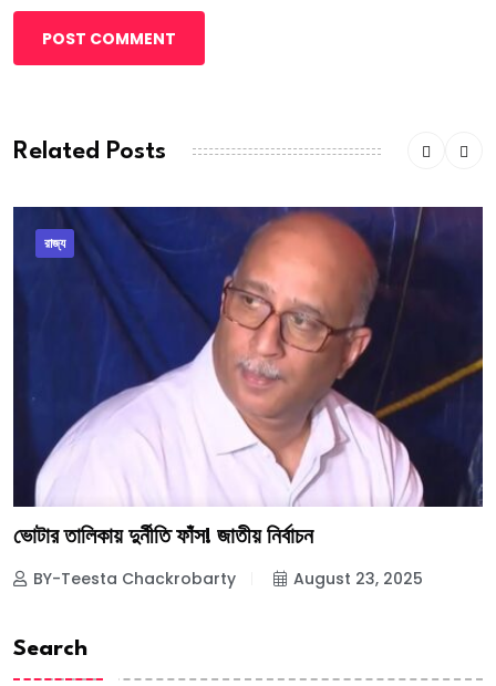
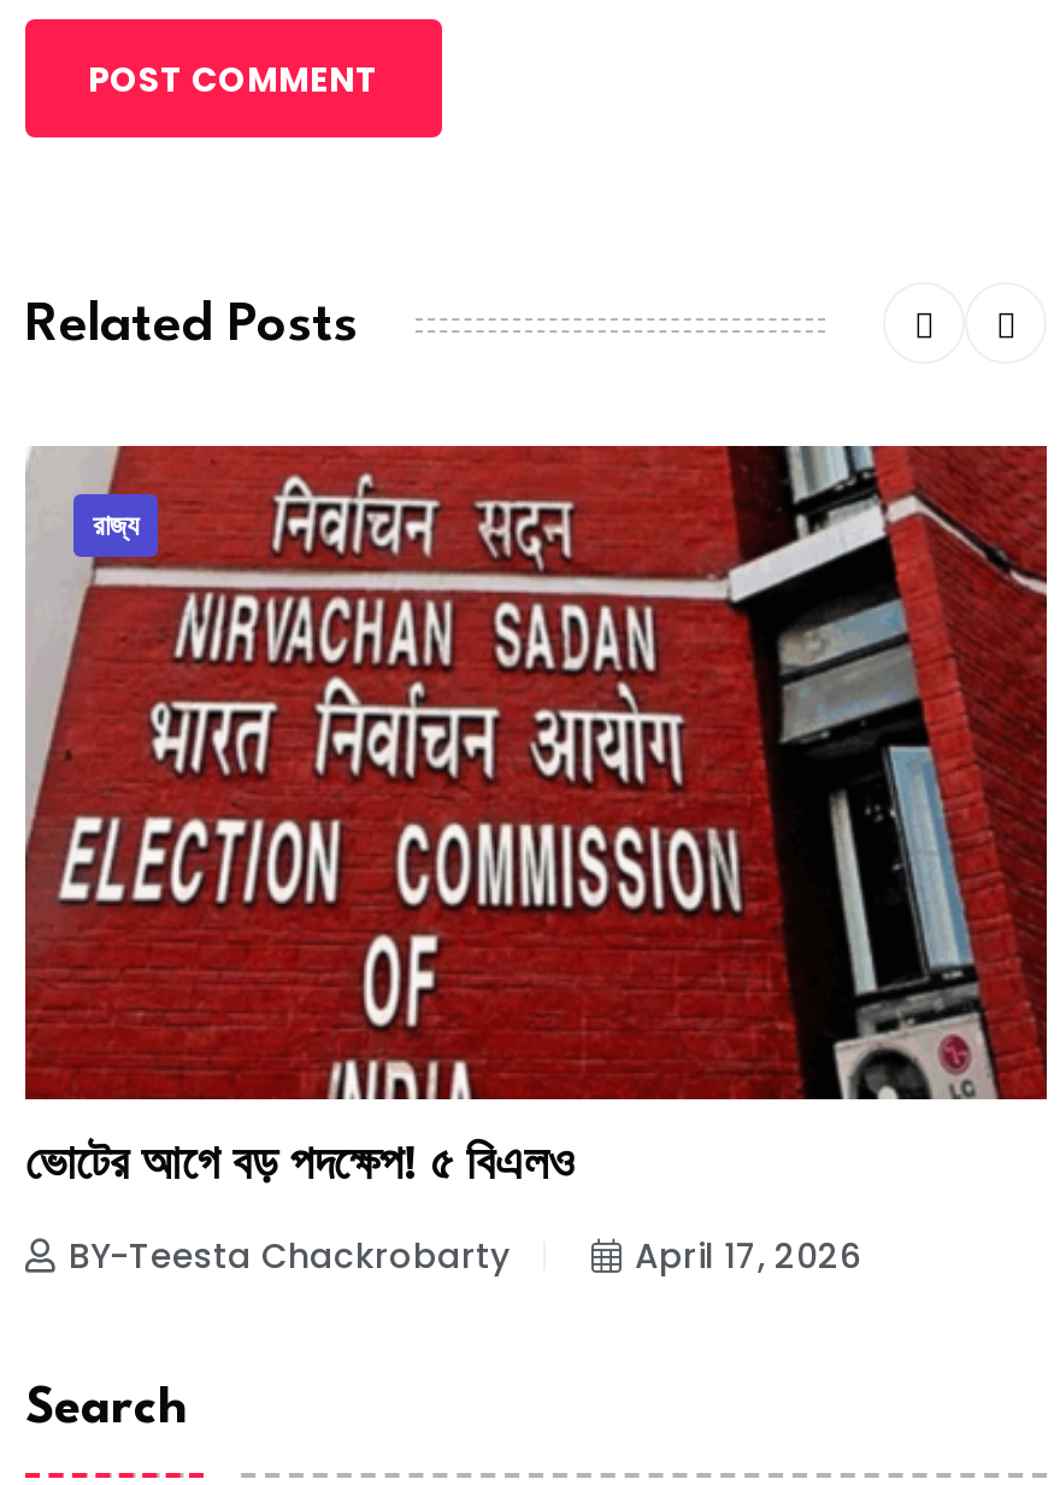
- [image]
- ভোটার তালিকায় দুর্নীতি ফাঁস! জাতীয় নির্বাচন
+ [image]
+ ভোটের আগে বড় পদক্ষেপ! ৫ বিএলও

- August 23, 2025
+ April 17, 2026
